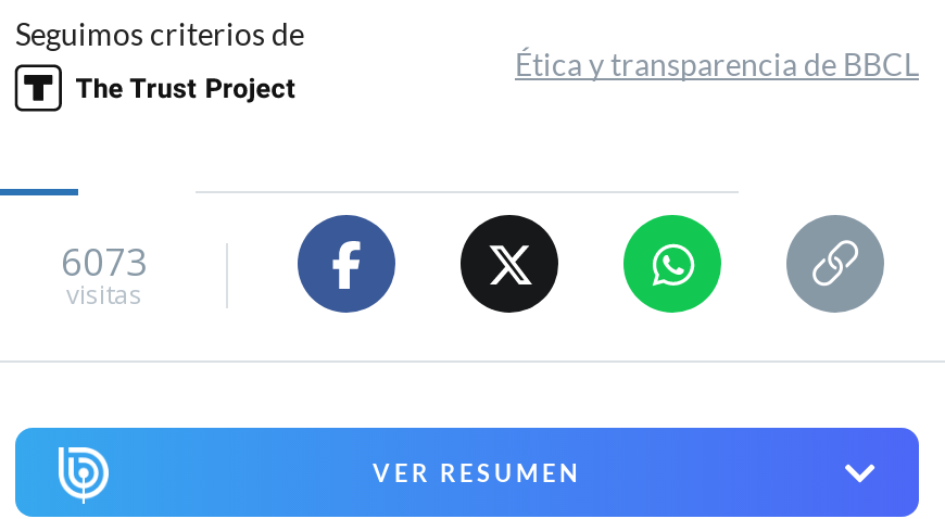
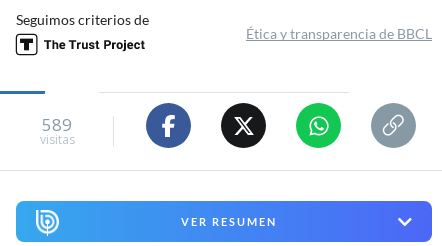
- 6073
+ 589
